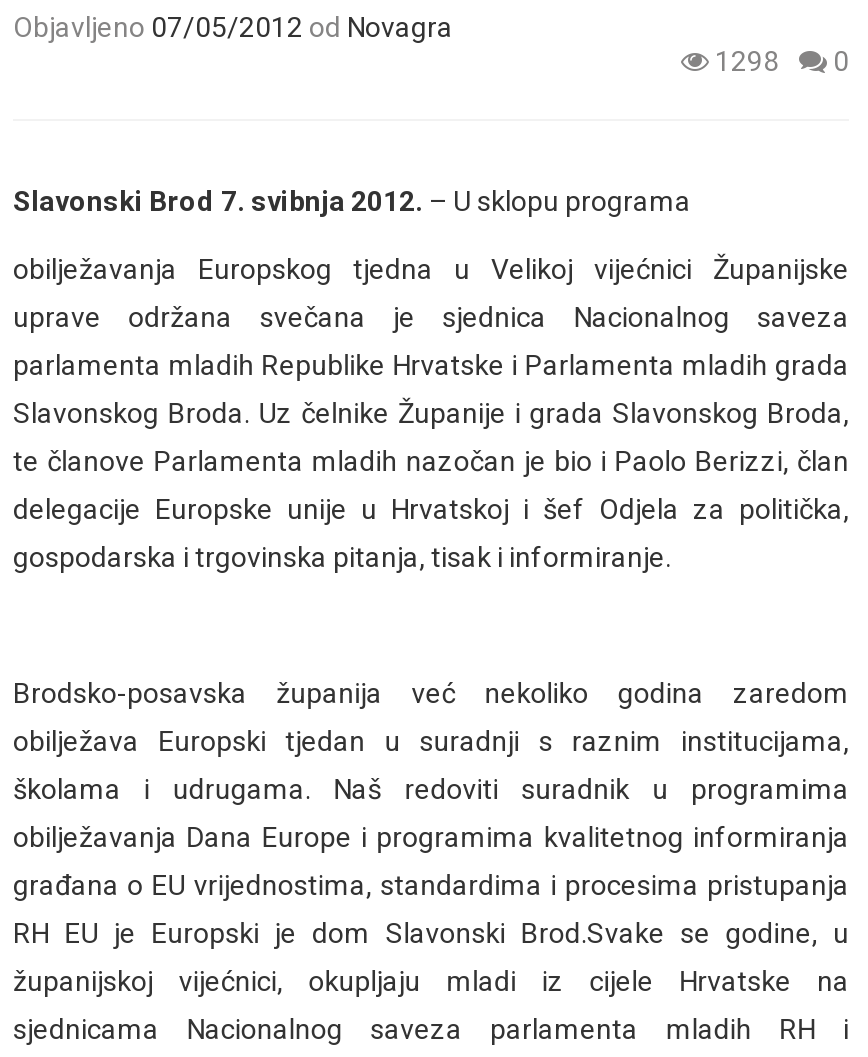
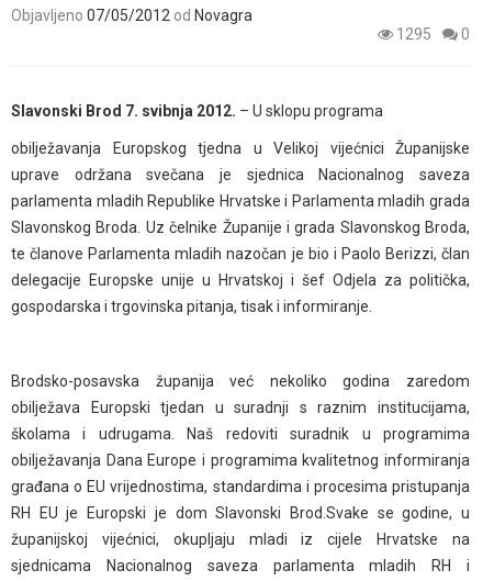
- 1298 0
+ 1295 0
